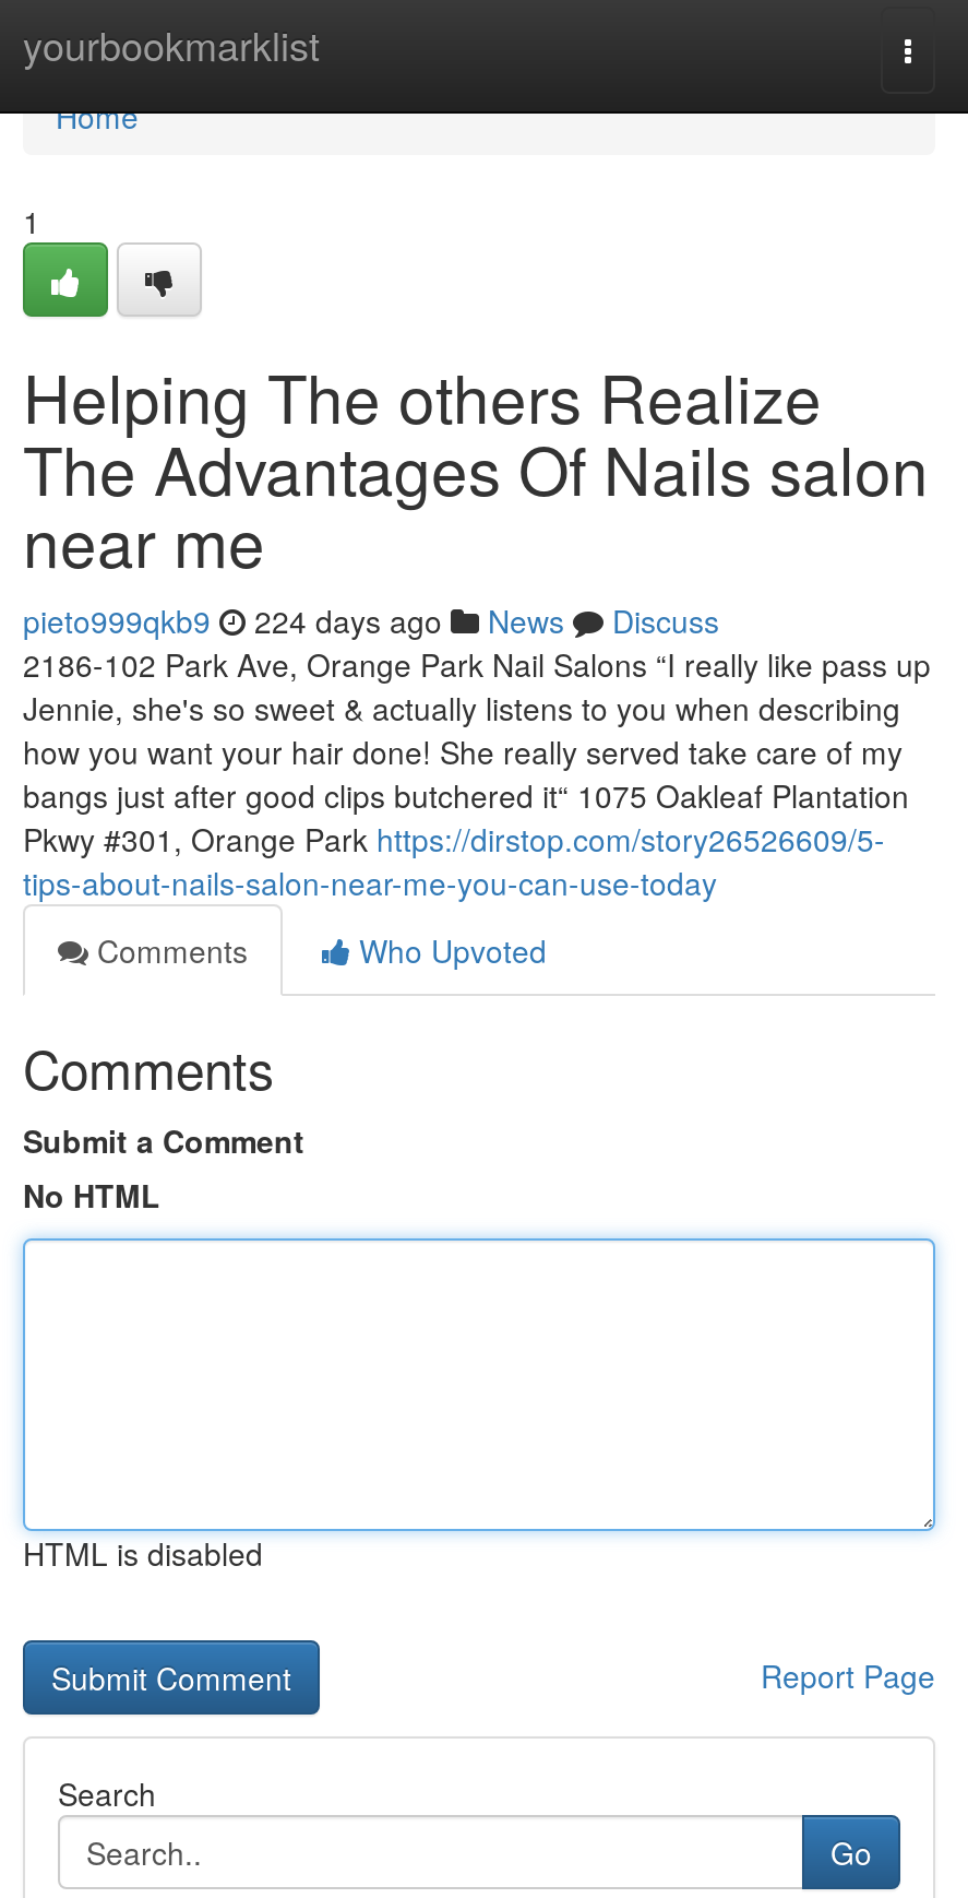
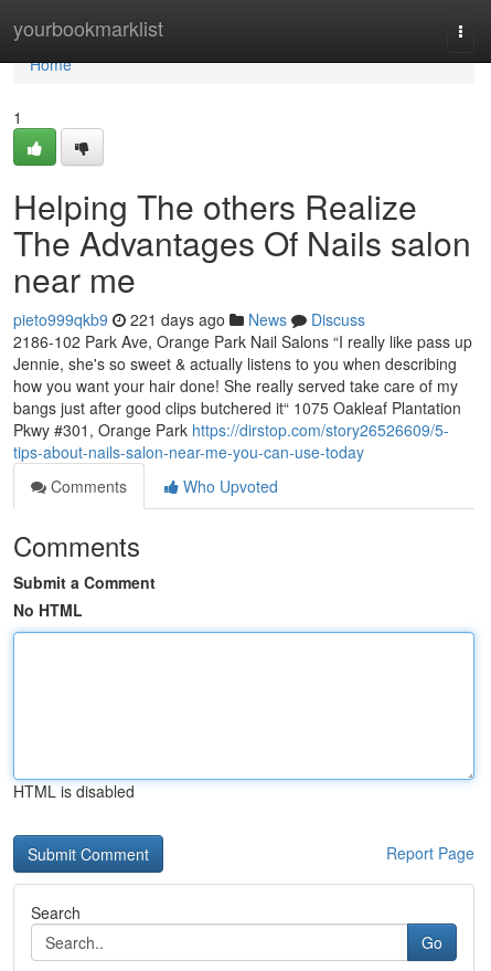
- pieto999qkb9 224 days ago News Discuss
+ pieto999qkb9 221 days ago News Discuss
